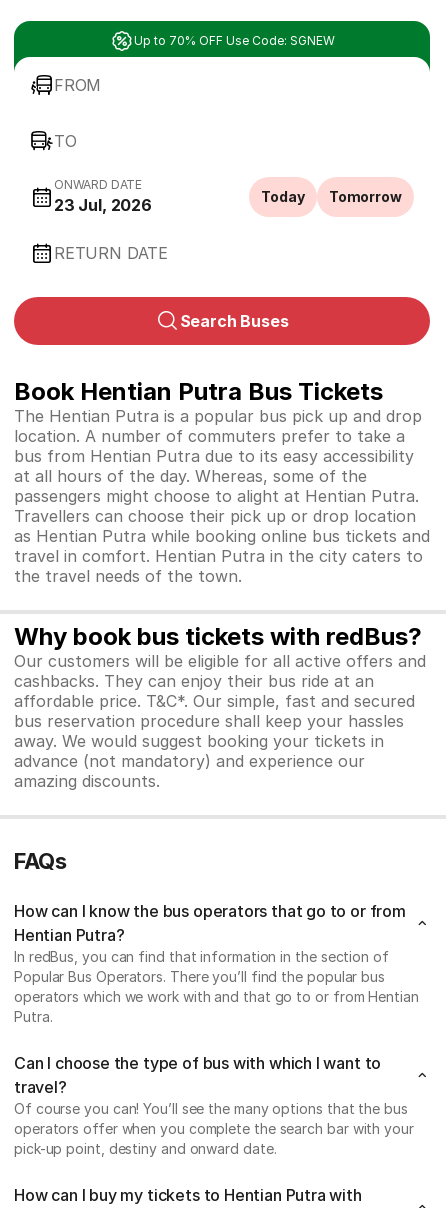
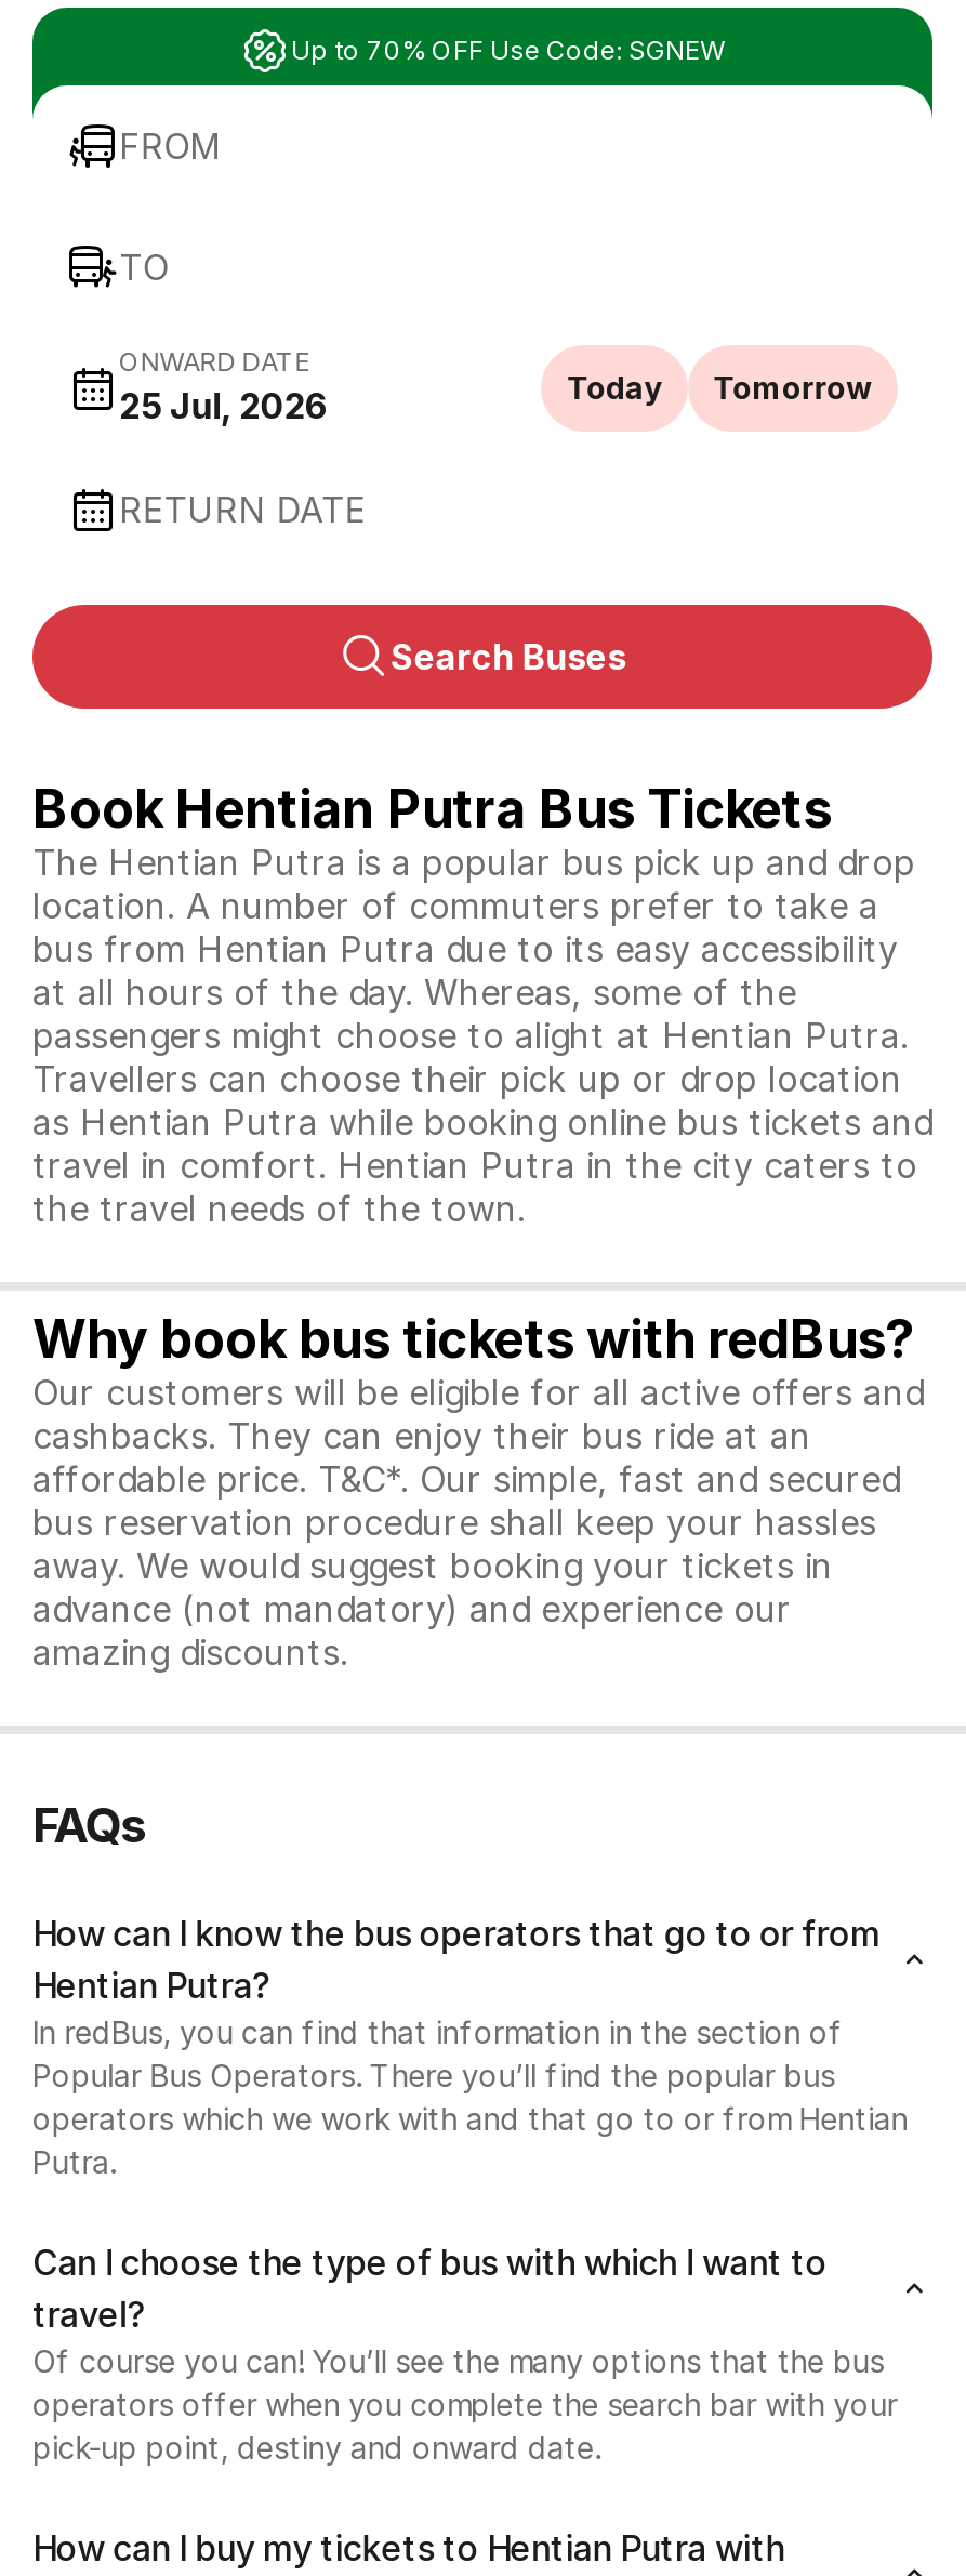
- 23 Jul, 2026
+ 25 Jul, 2026
